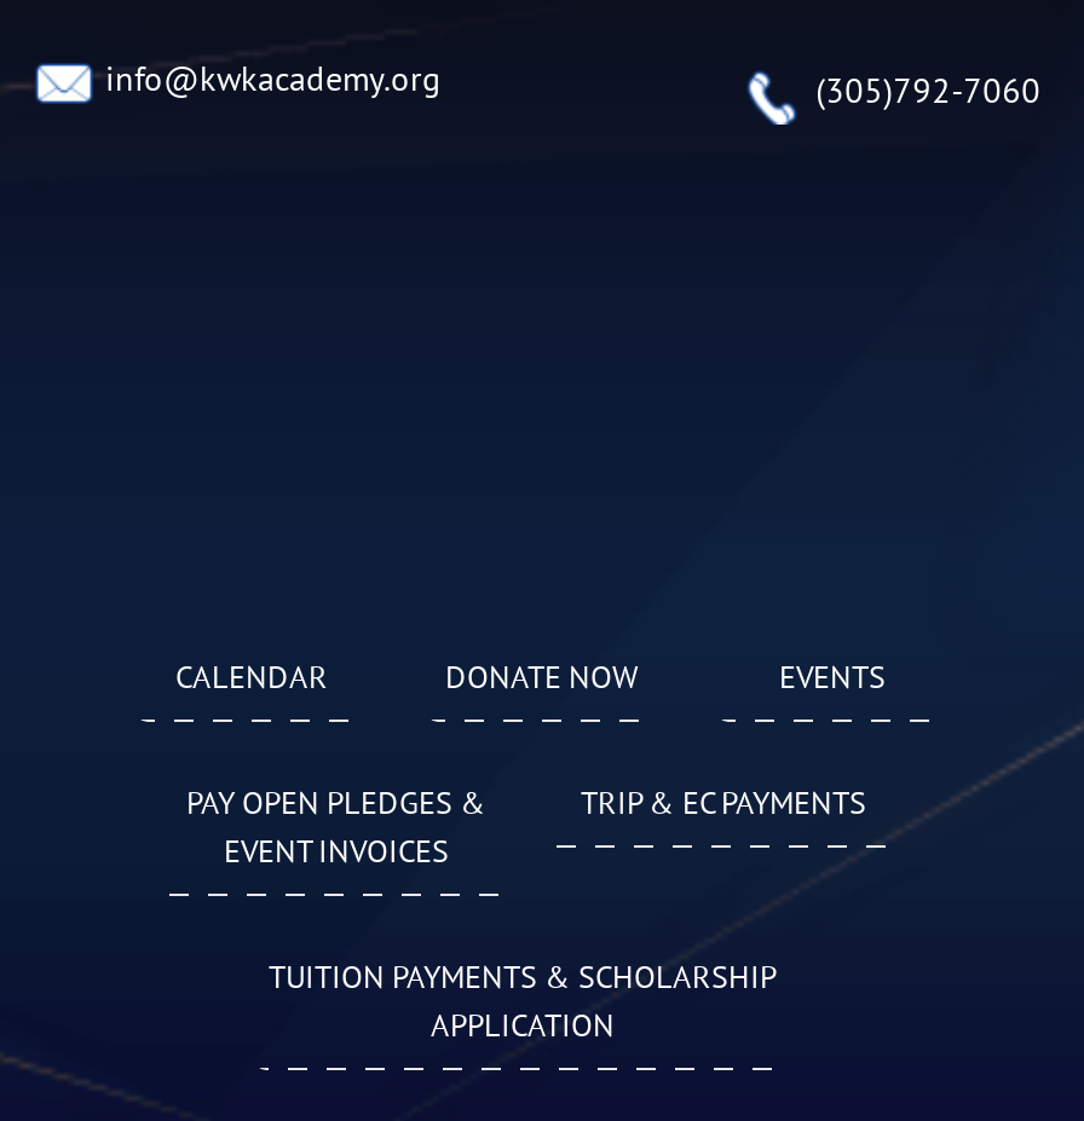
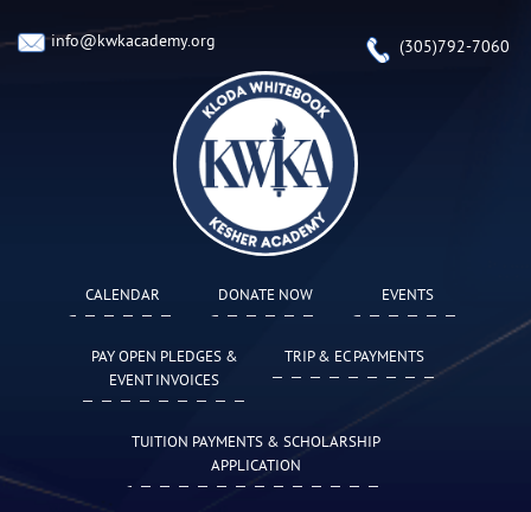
+ [image]
